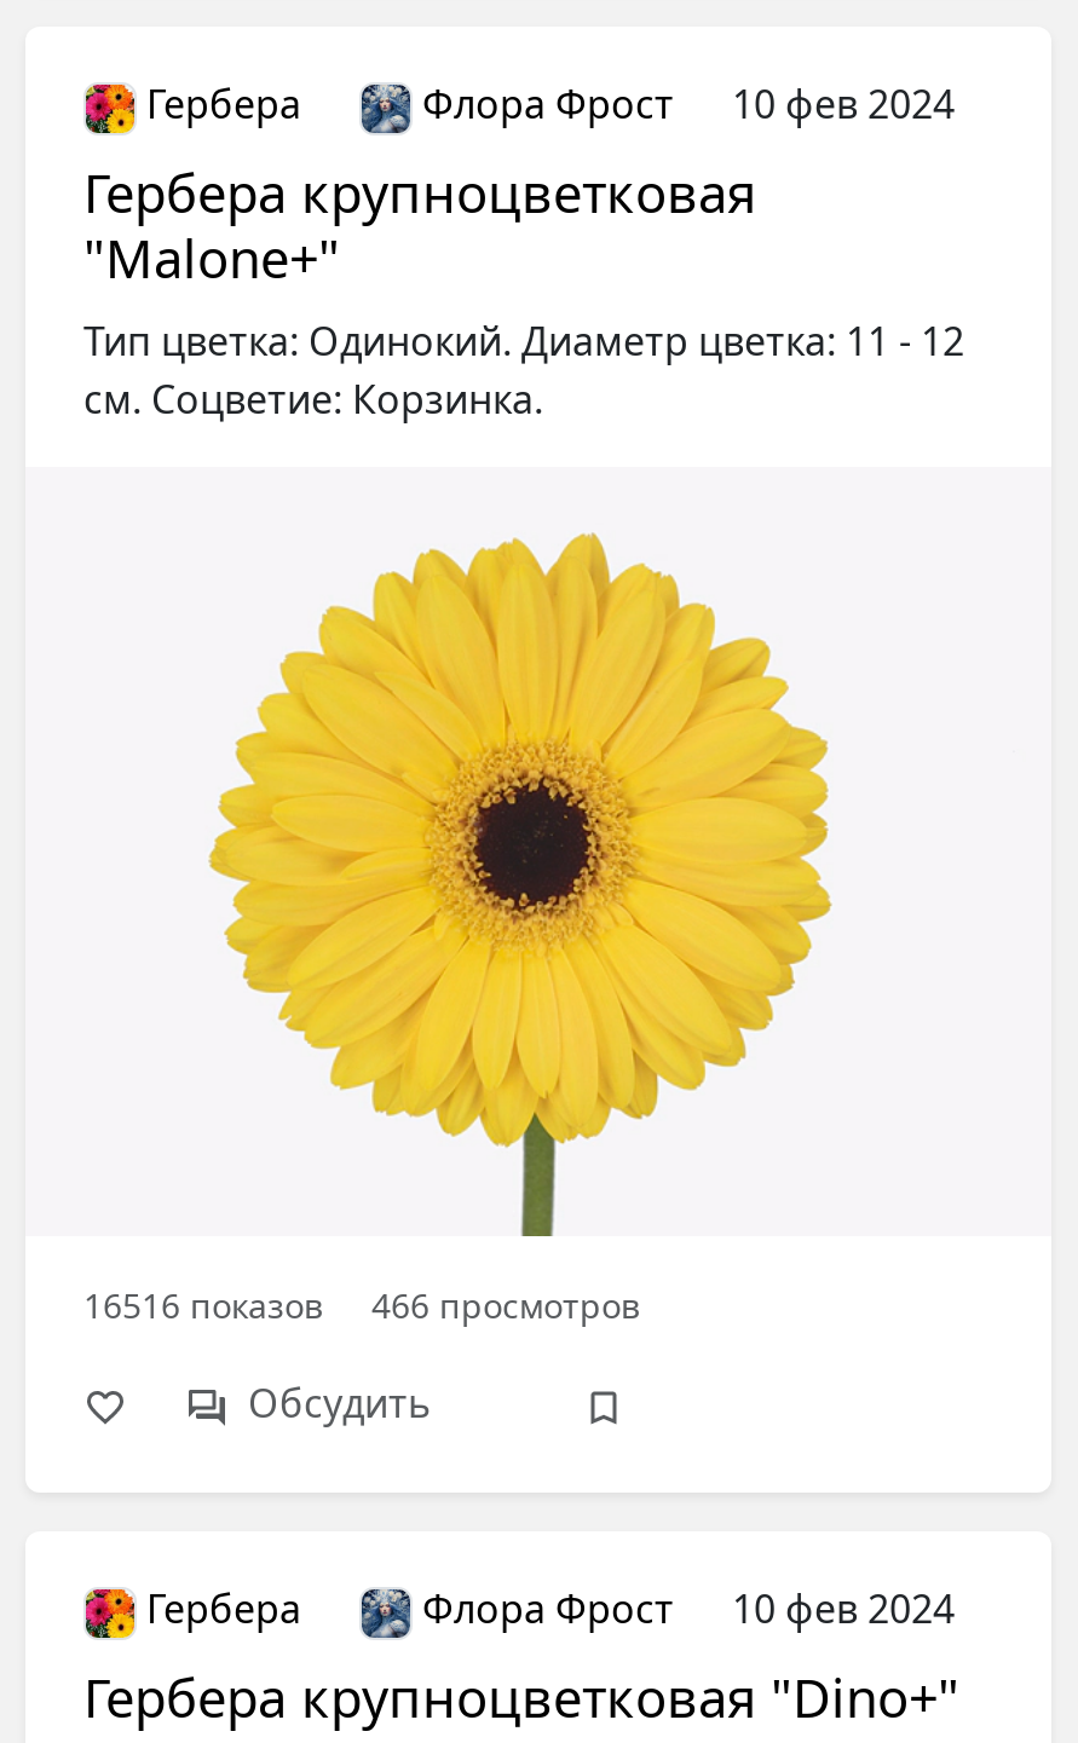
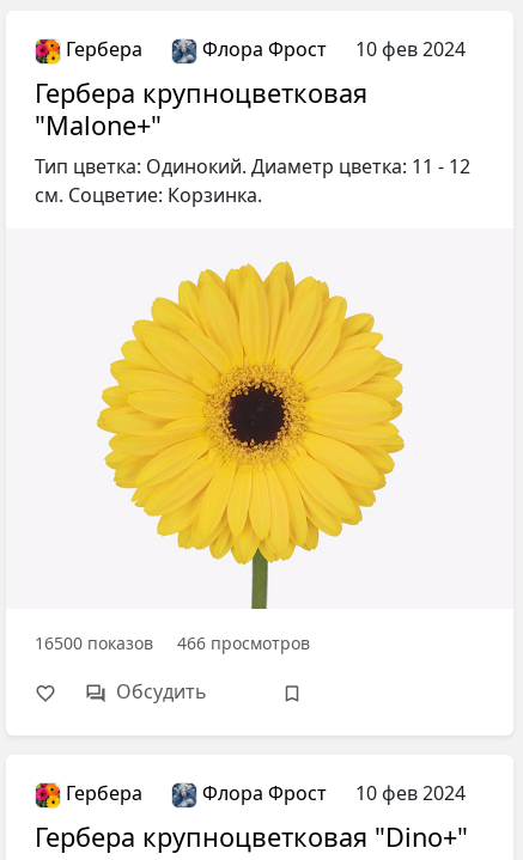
- 16516 показов 466 просмотров
+ 16500 показов 466 просмотров
